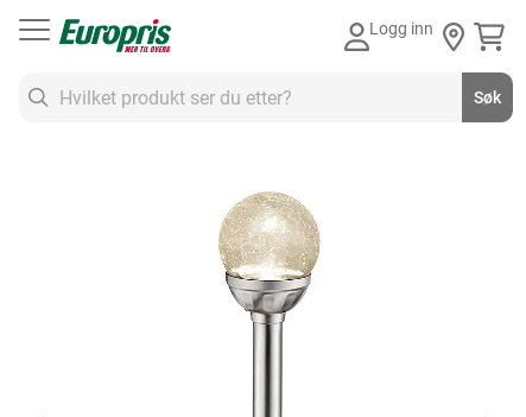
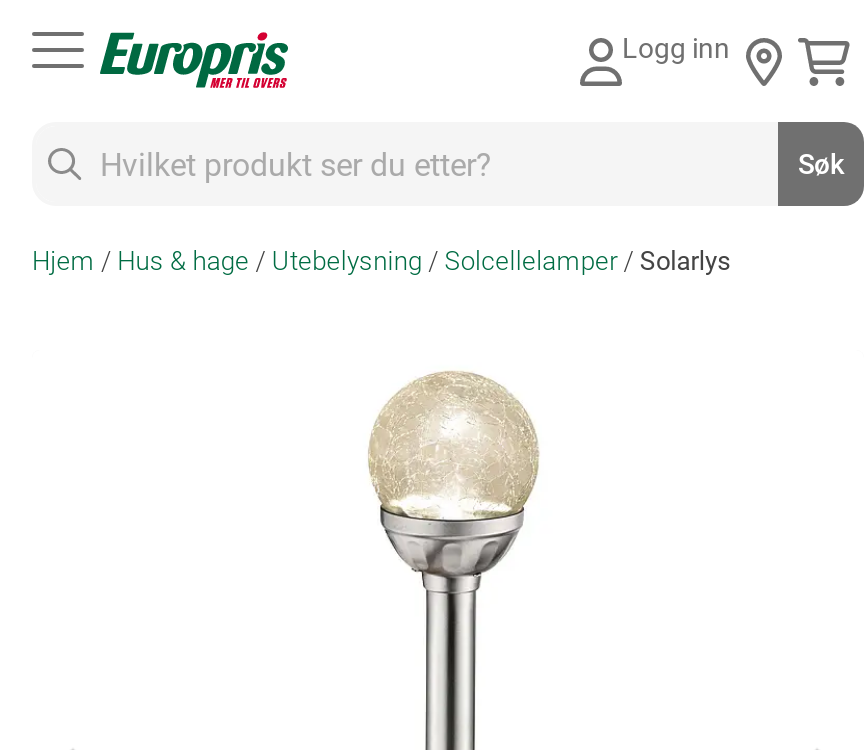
+ Hjem
+ Hus & hage
+ Utebelysning
+ Solcellelamper
+ Solarlys
